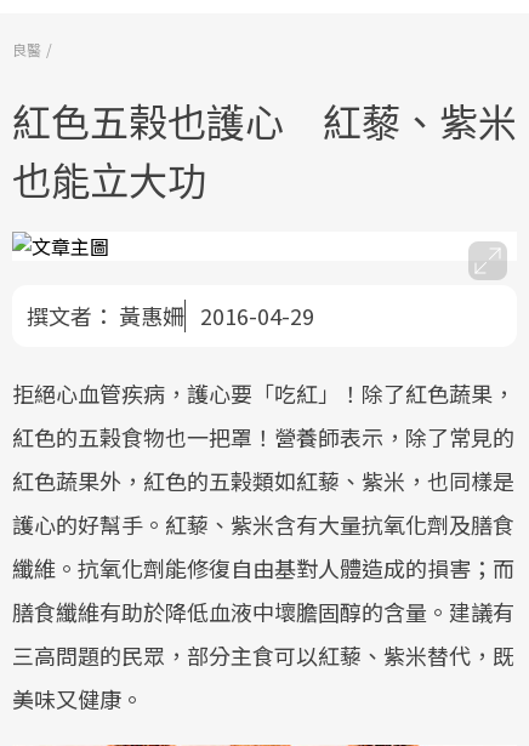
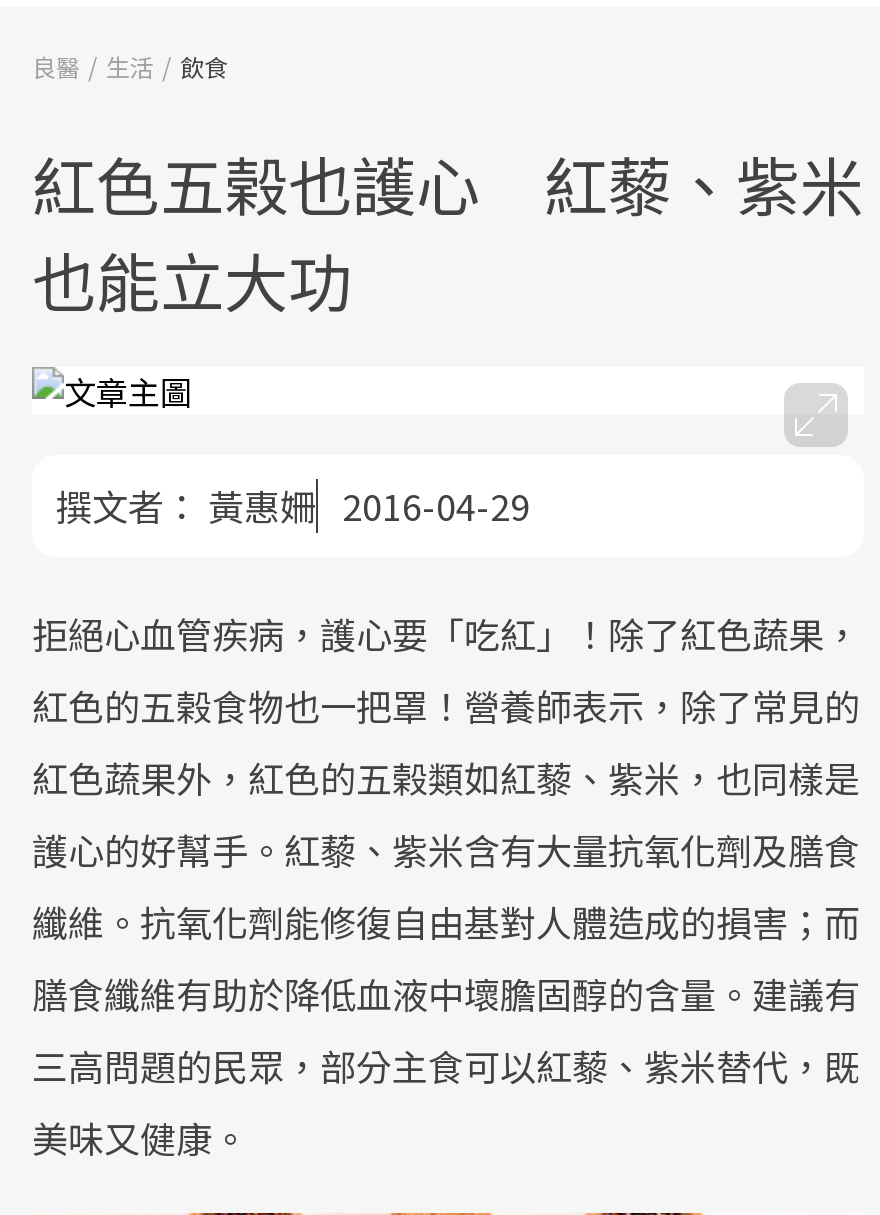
+ 生活
+ 飲食
